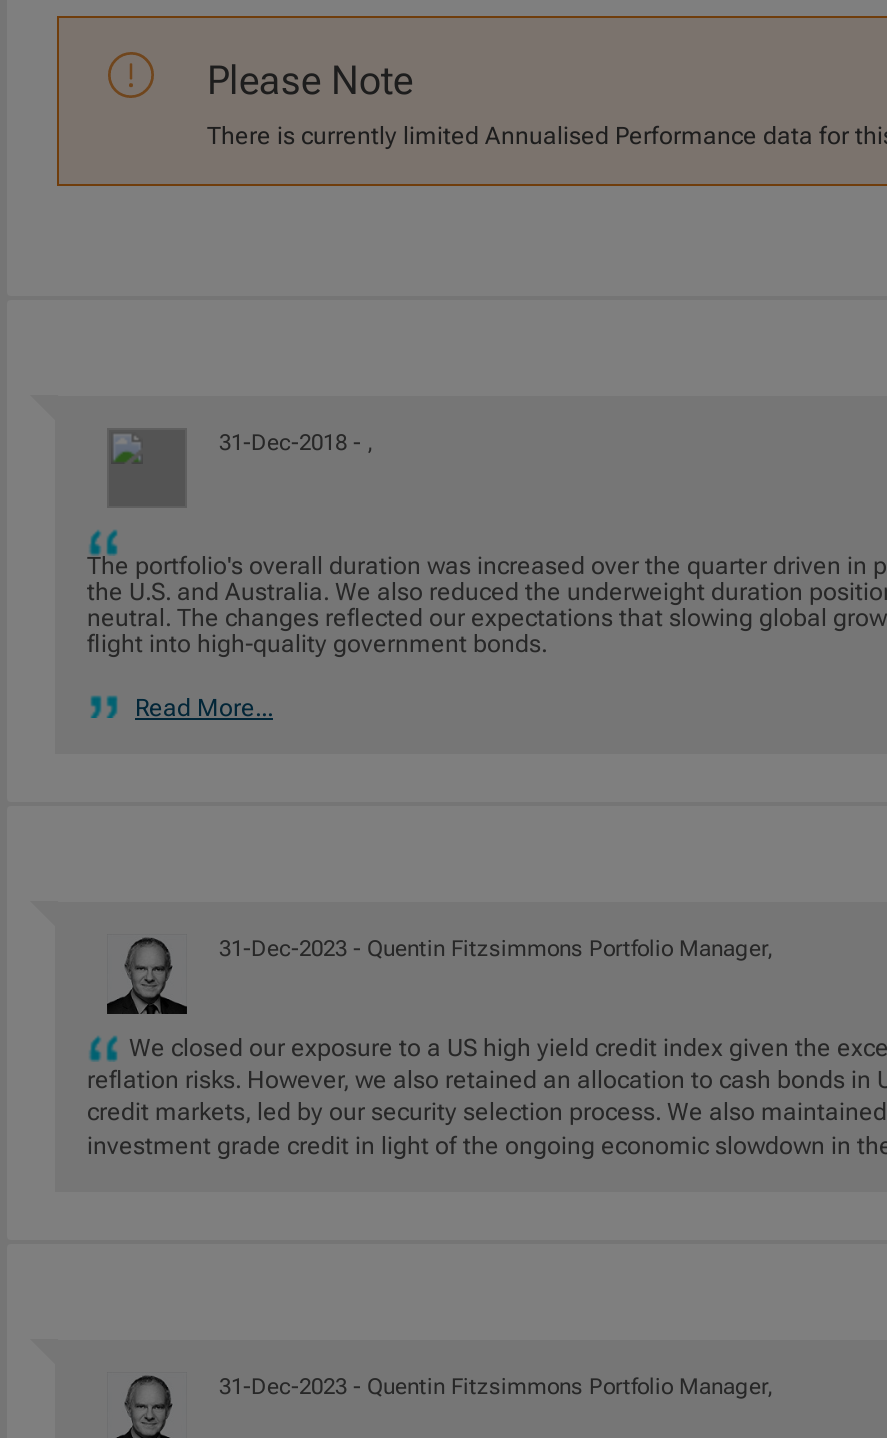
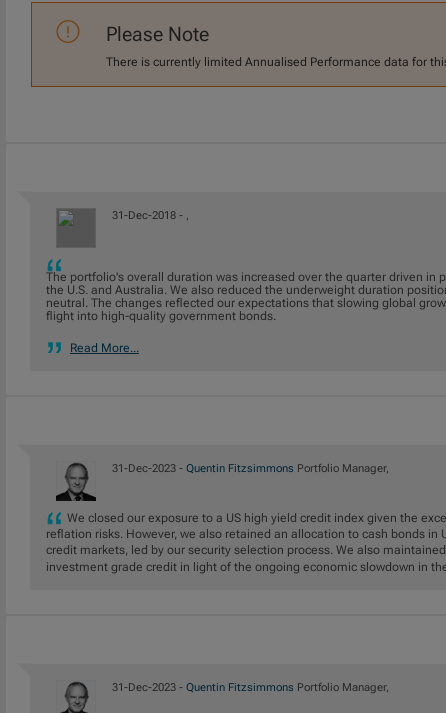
- 31-Dec-2018 - ,
+ 31-Dec-2018 -,
